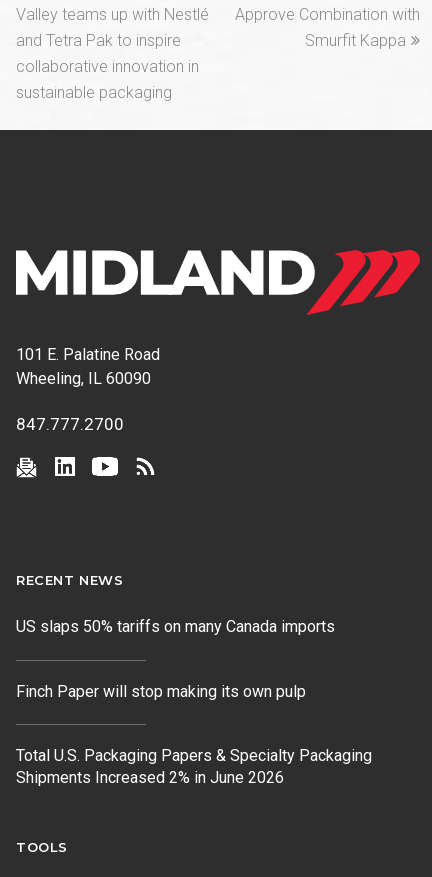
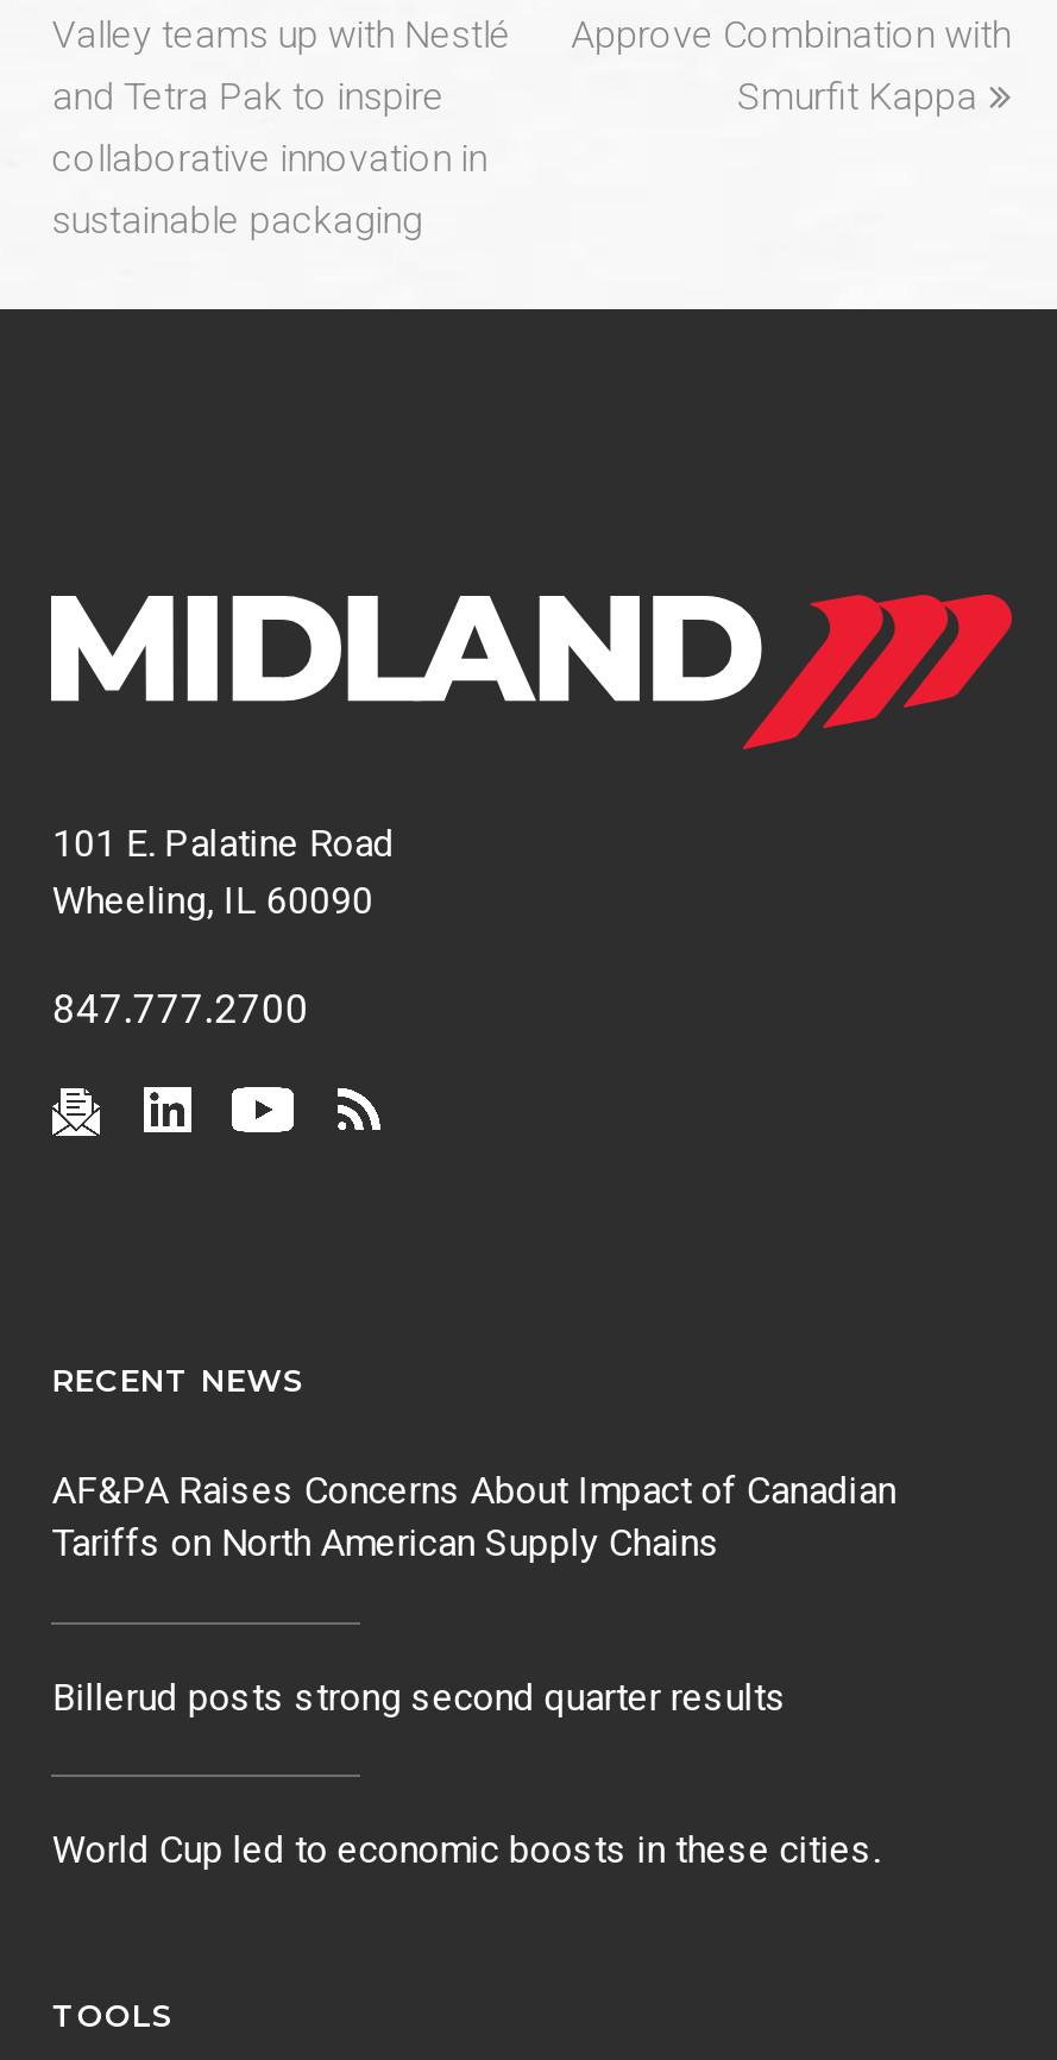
- US slaps 50% tariffs on many Canada imports
+ AF&PA Raises Concerns About Impact of Canadian
+ Tariffs on North American Supply Chains

- Finch Paper will stop making its own pulp
+ Billerud posts strong second quarter results

- Total U.S. Packaging Papers & Specialty Packaging
- Shipments Increased 2% in June 2026
+ World Cup led to economic boosts in these cities.
